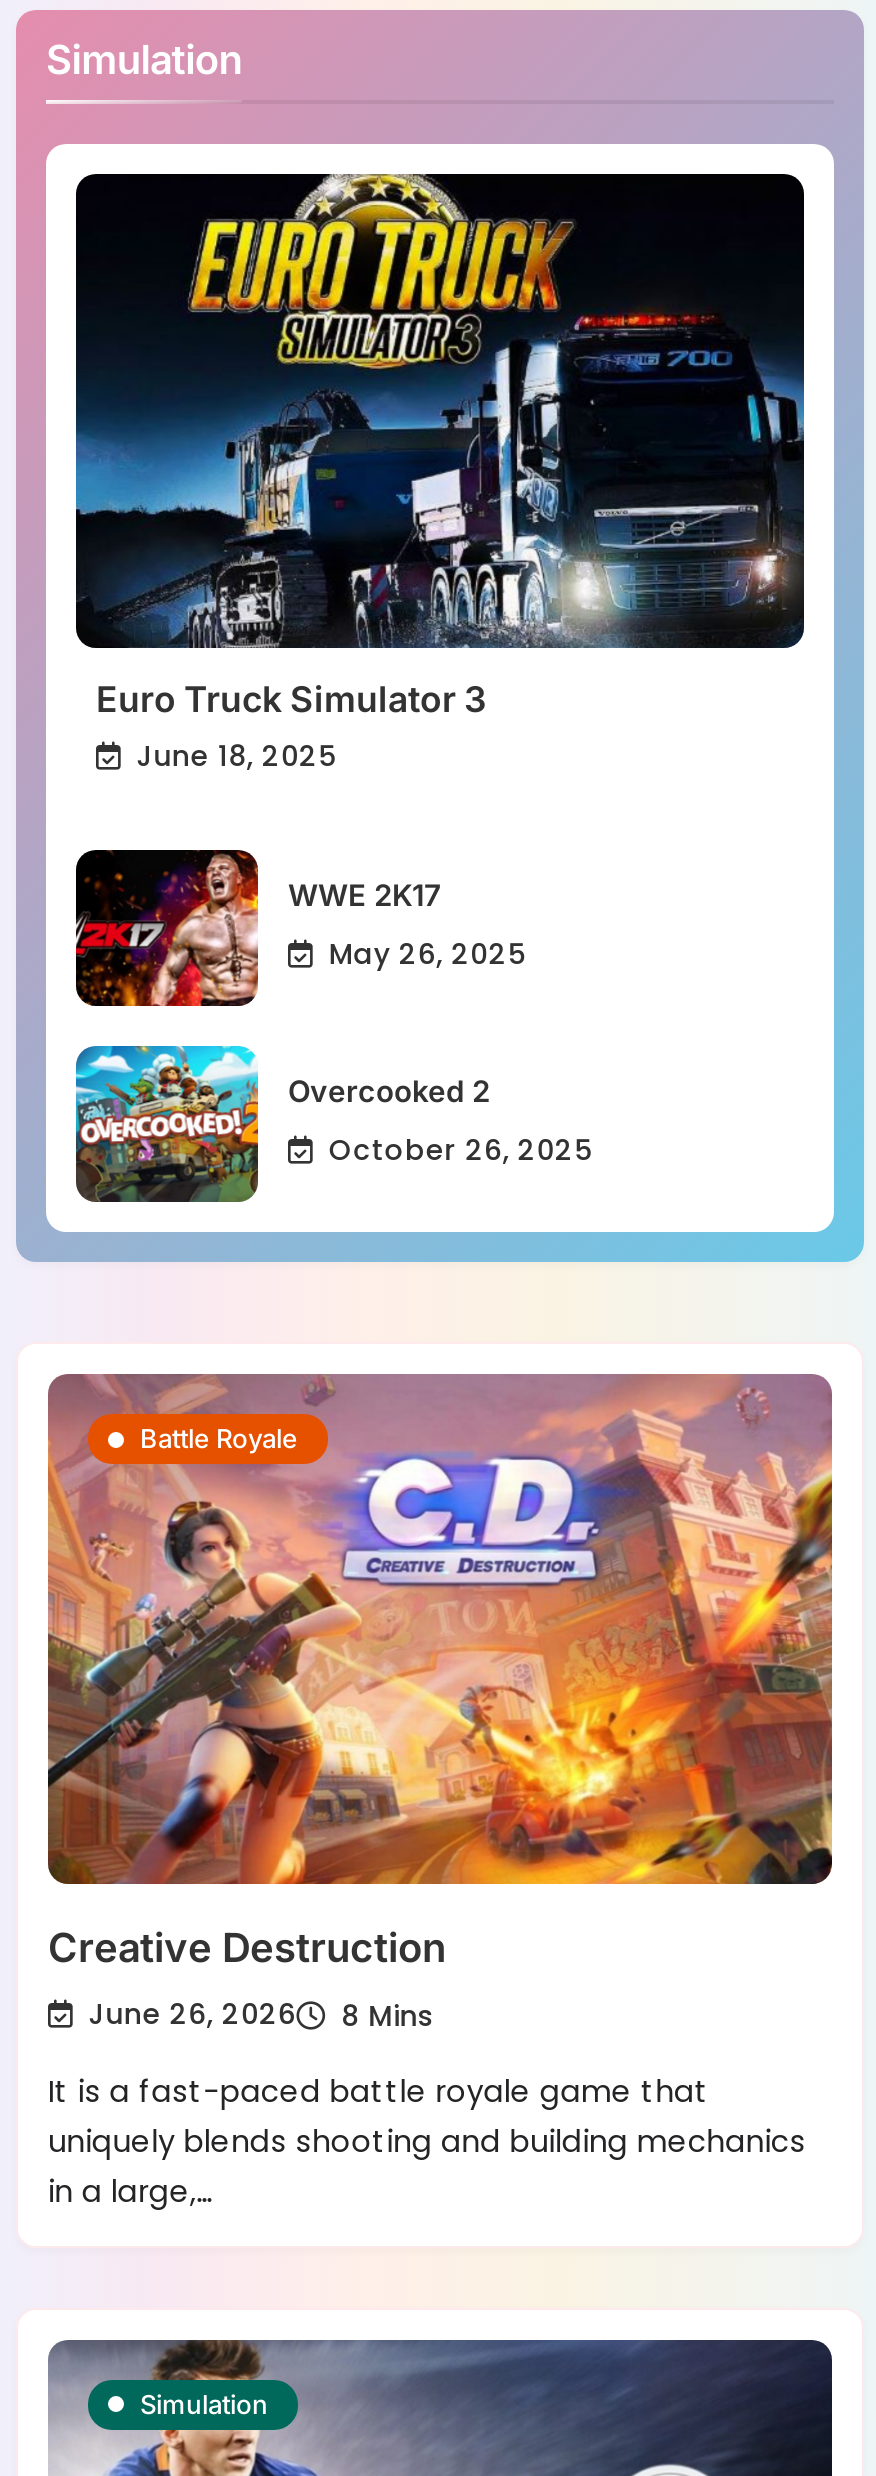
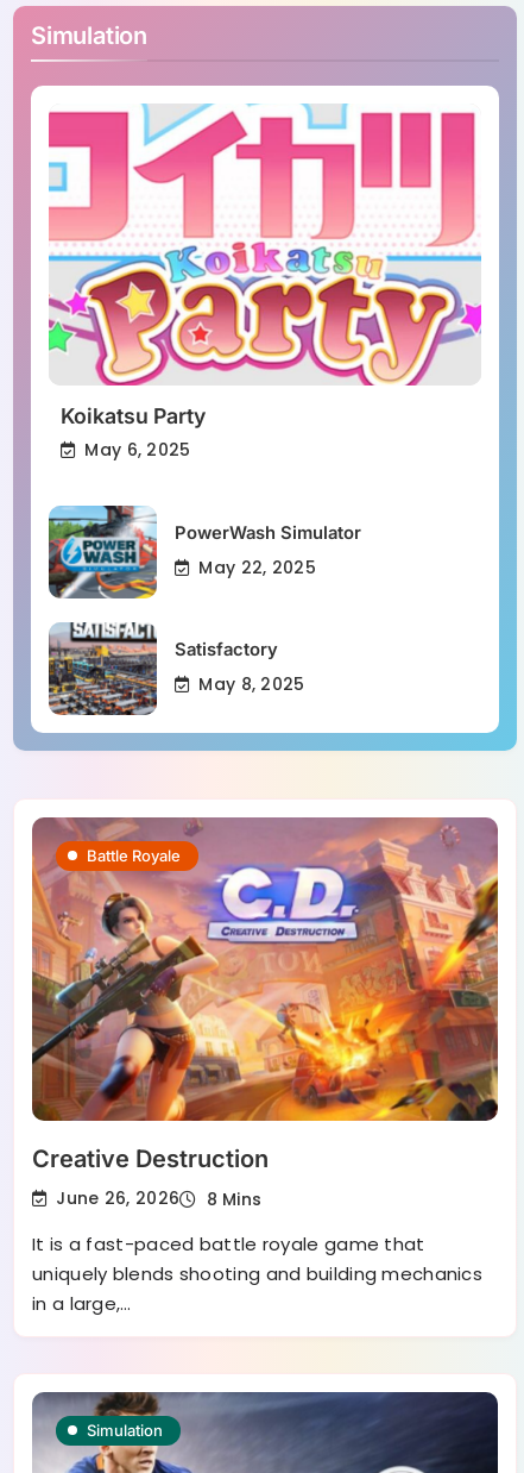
- [image]
- Euro Truck Simulator 3
- June 18, 2025
+ [image]
+ Koikatsu Party
+ May 6, 2025

- [image]
- WWE 2K17
+ [image]
+ PowerWash Simulator

- May 26, 2025
+ May 22, 2025

- [image]
- Overcooked 2
+ [image]
+ Satisfactory

- October 26, 2025
+ May 8, 2025
